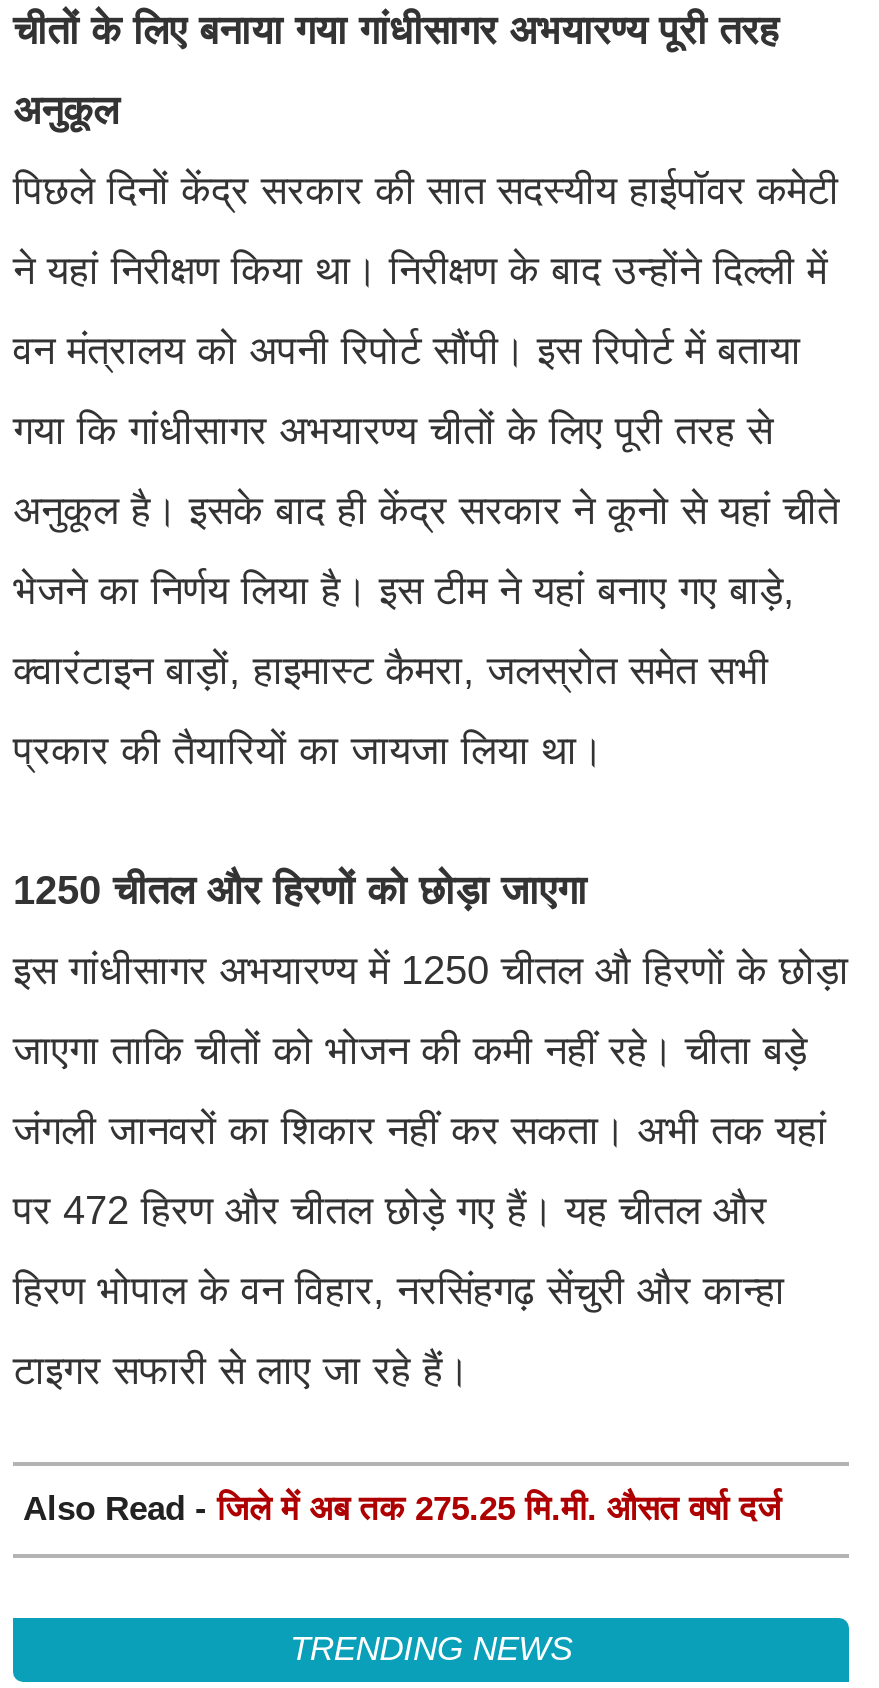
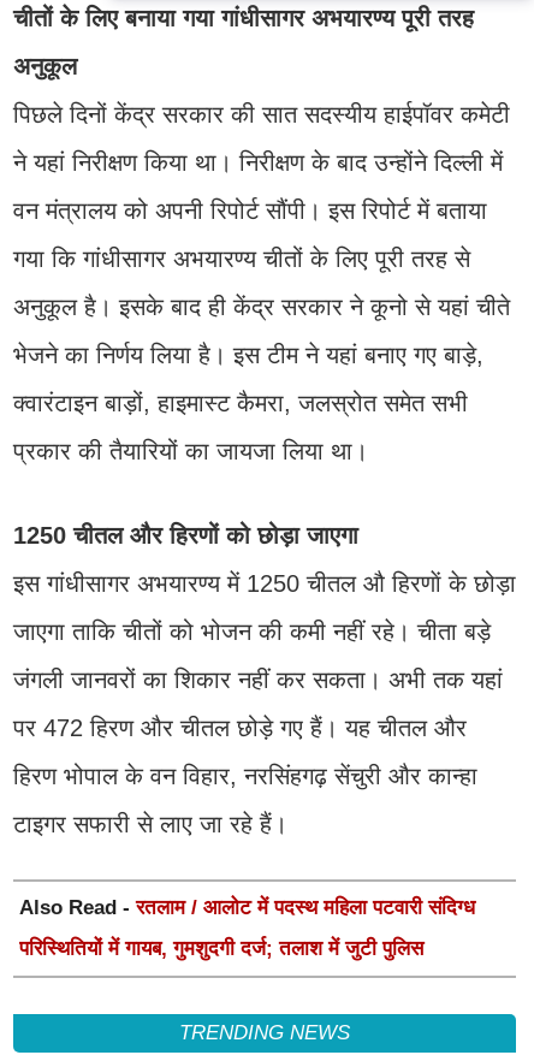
- Also Read - जिले में अब तक 275.25 मि.मी. औसत वर्षा दर्ज
+ Also Read - रतलाम / आलोट में पदस्थ महिला पटवारी संदिग्ध
+ परिस्थितियों में गायब, गुमशुदगी दर्ज; तलाश में जुटी पुलिस
